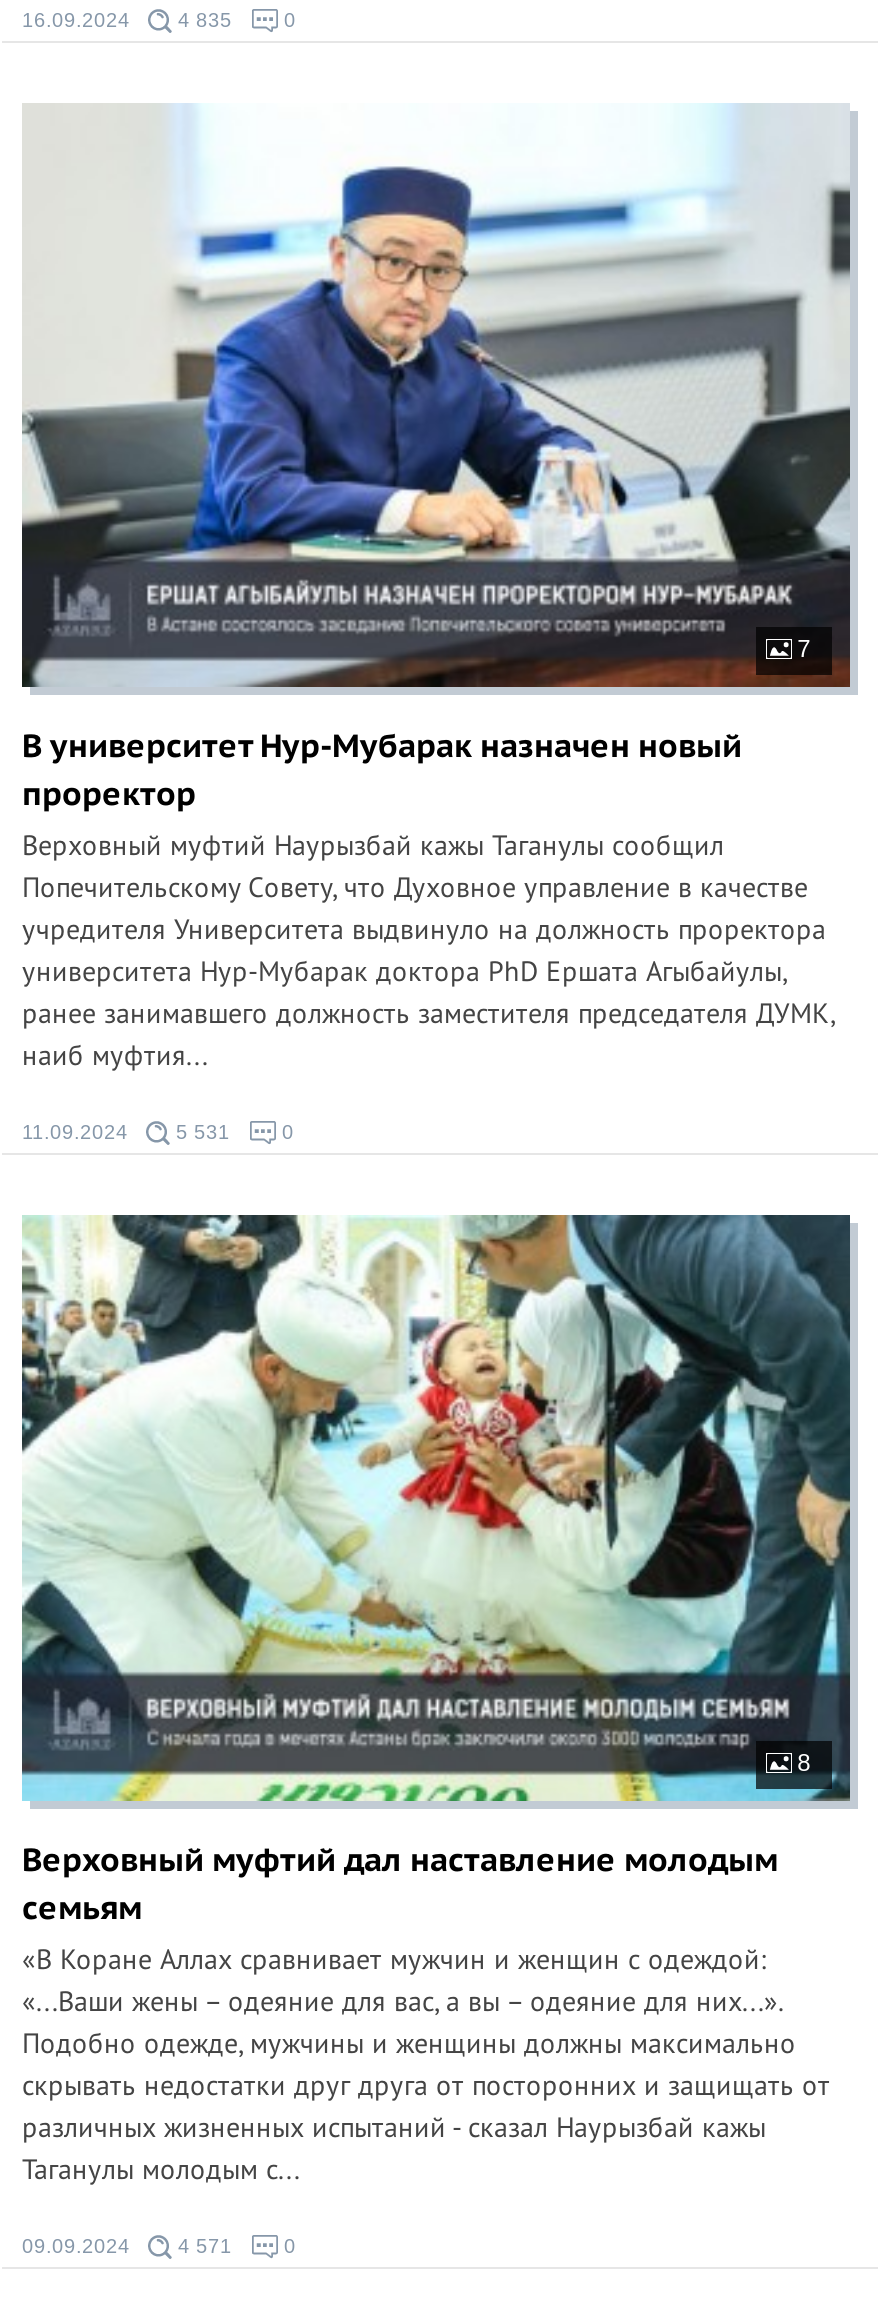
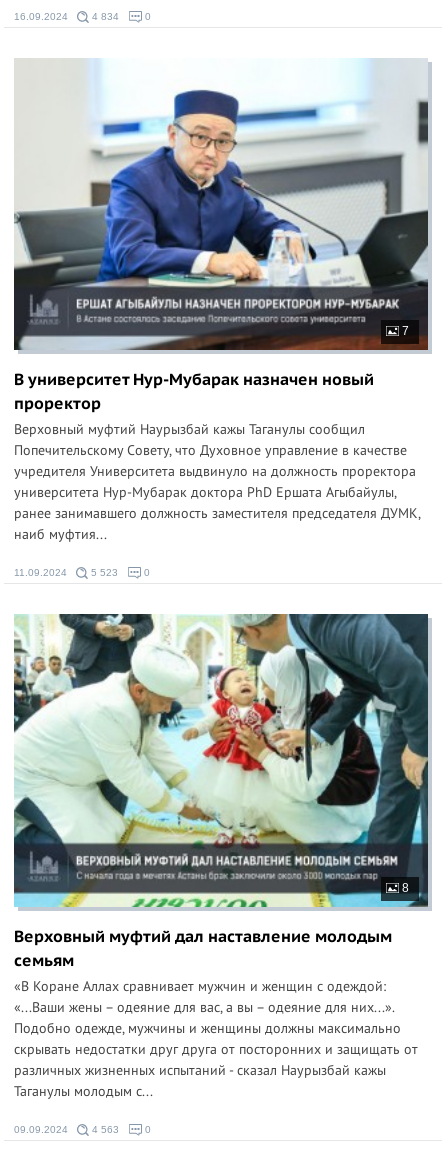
- 16.09.2024 4 835
+ 16.09.2024 4 834

- 11.09.2024 5 531
+ 11.09.2024 5 523

- 09.09.2024 4 571
+ 09.09.2024 4 563
